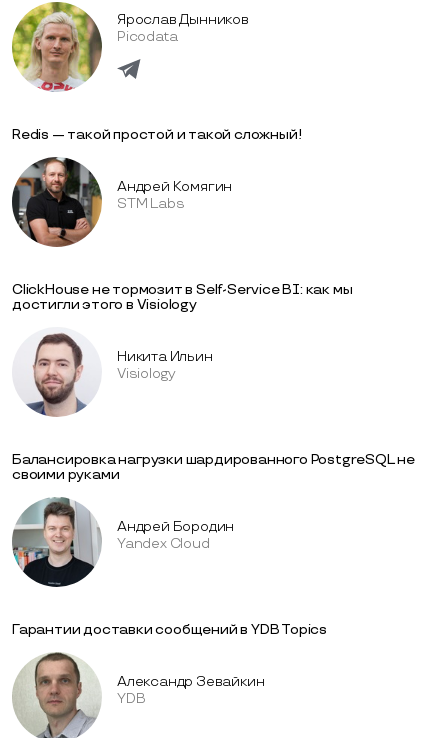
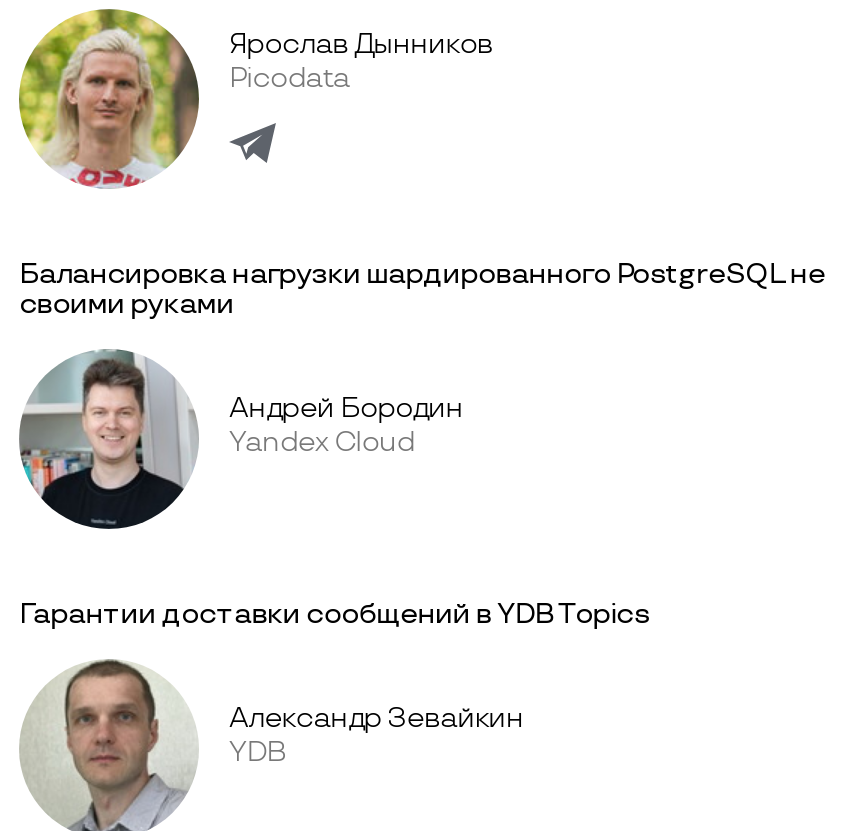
- [image]
- Redis — такой простой и такой сложный!
- Андрей Комягин
- STM Labs

- [image]
- ClickHouse не тормозит в Self-Service BI: как мы
- достигли этого в Visiology
- Никита Ильин
- Visiology
